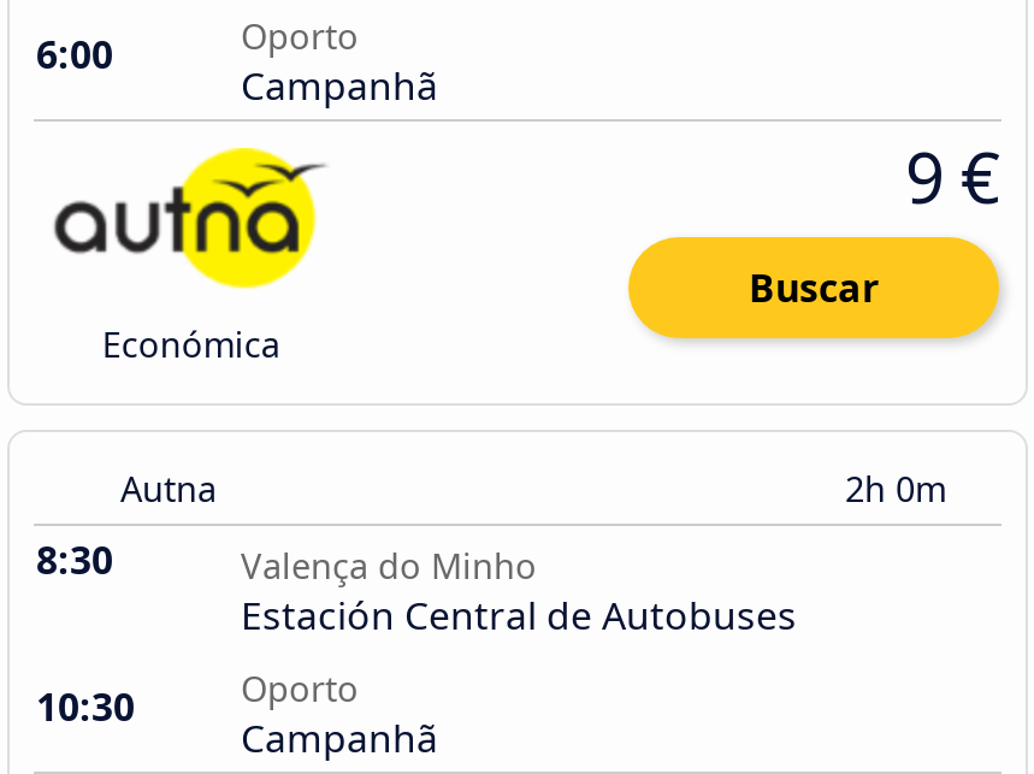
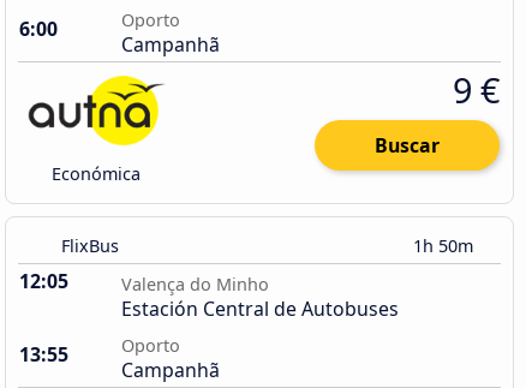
- Autna
- 2h 0m
- 8:30
+ FlixBus
+ 1h 50m
+ 12:05

- 10:30
+ 13:55
